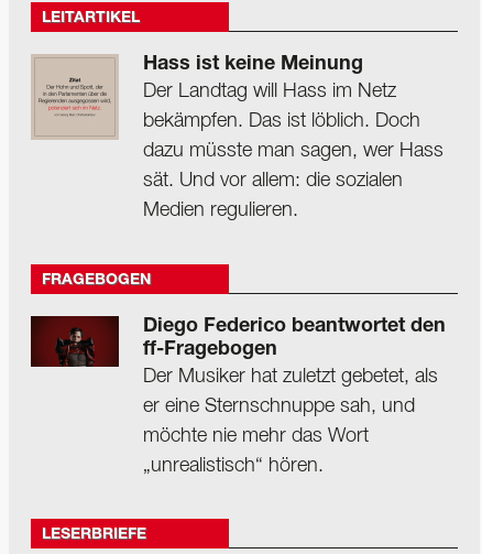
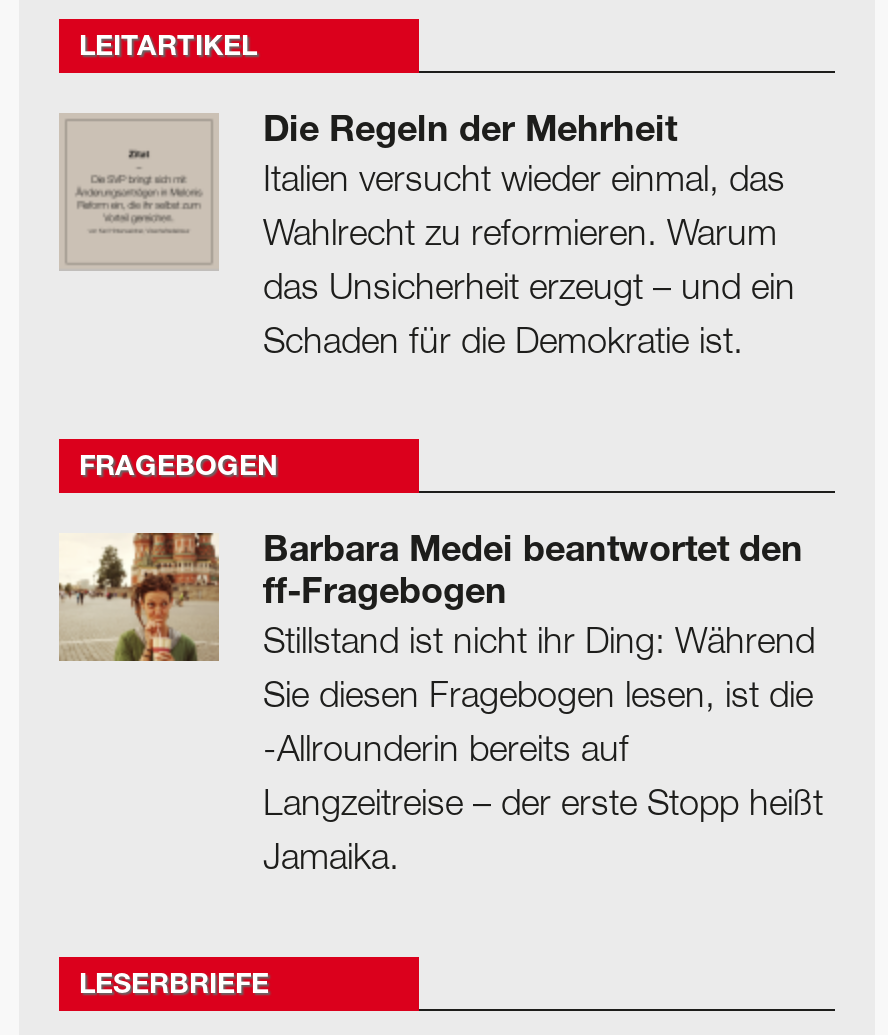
- Hass ist keine Meinung
- Der Landtag will Hass im Netz
- bekämpfen. Das ist löblich. Doch
- dazu müsste man sagen, wer Hass
- sät. Und vor allem: die sozialen
- Medien regulieren.
+ Die Regeln der Mehrheit
+ Italien versucht wieder einmal, das
+ Wahlrecht zu reformieren. Warum
+ das Unsicherheit erzeugt – und ein
+ Schaden für die Demokratie ist.

moved up: FRAGEBOGEN

- [image]
- Diego Federico beantwortet den
+ [image]
+ Barbara Medei beantwortet den

moved up: ff-Fragebogen

- Der Musiker hat zuletzt gebetet, als
- er eine Sternschnuppe sah, und
- möchte nie mehr das Wort
- „unrealistisch“ hören.
+ Stillstand ist nicht ihr Ding: Während
+ Sie diesen Fragebogen lesen, ist die
+ -Allrounderin bereits auf
+ Langzeitreise – der erste Stopp heißt
+ Jamaika.
